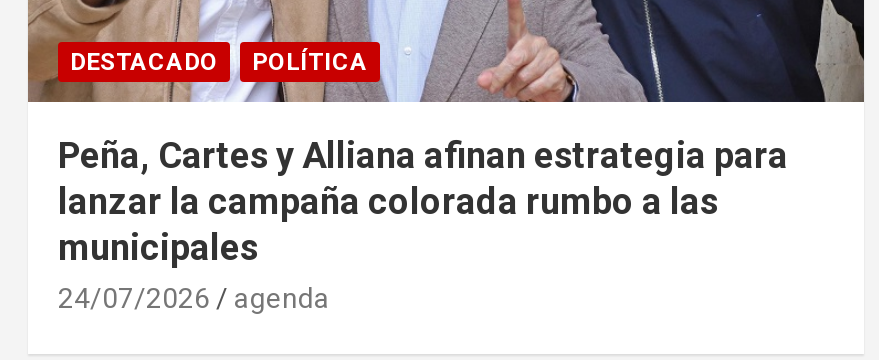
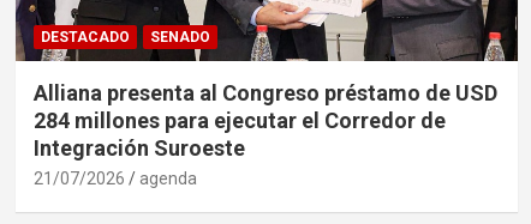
- POLÍTICA
+ SENADO

- Peña, Cartes y Alliana afinan estrategia para
- lanzar la campaña colorada rumbo a las
- municipales
- 24/07/2026
+ Alliana presenta al Congreso préstamo de USD
+ 284 millones para ejecutar el Corredor de
+ Integración Suroeste
+ 21/07/2026
